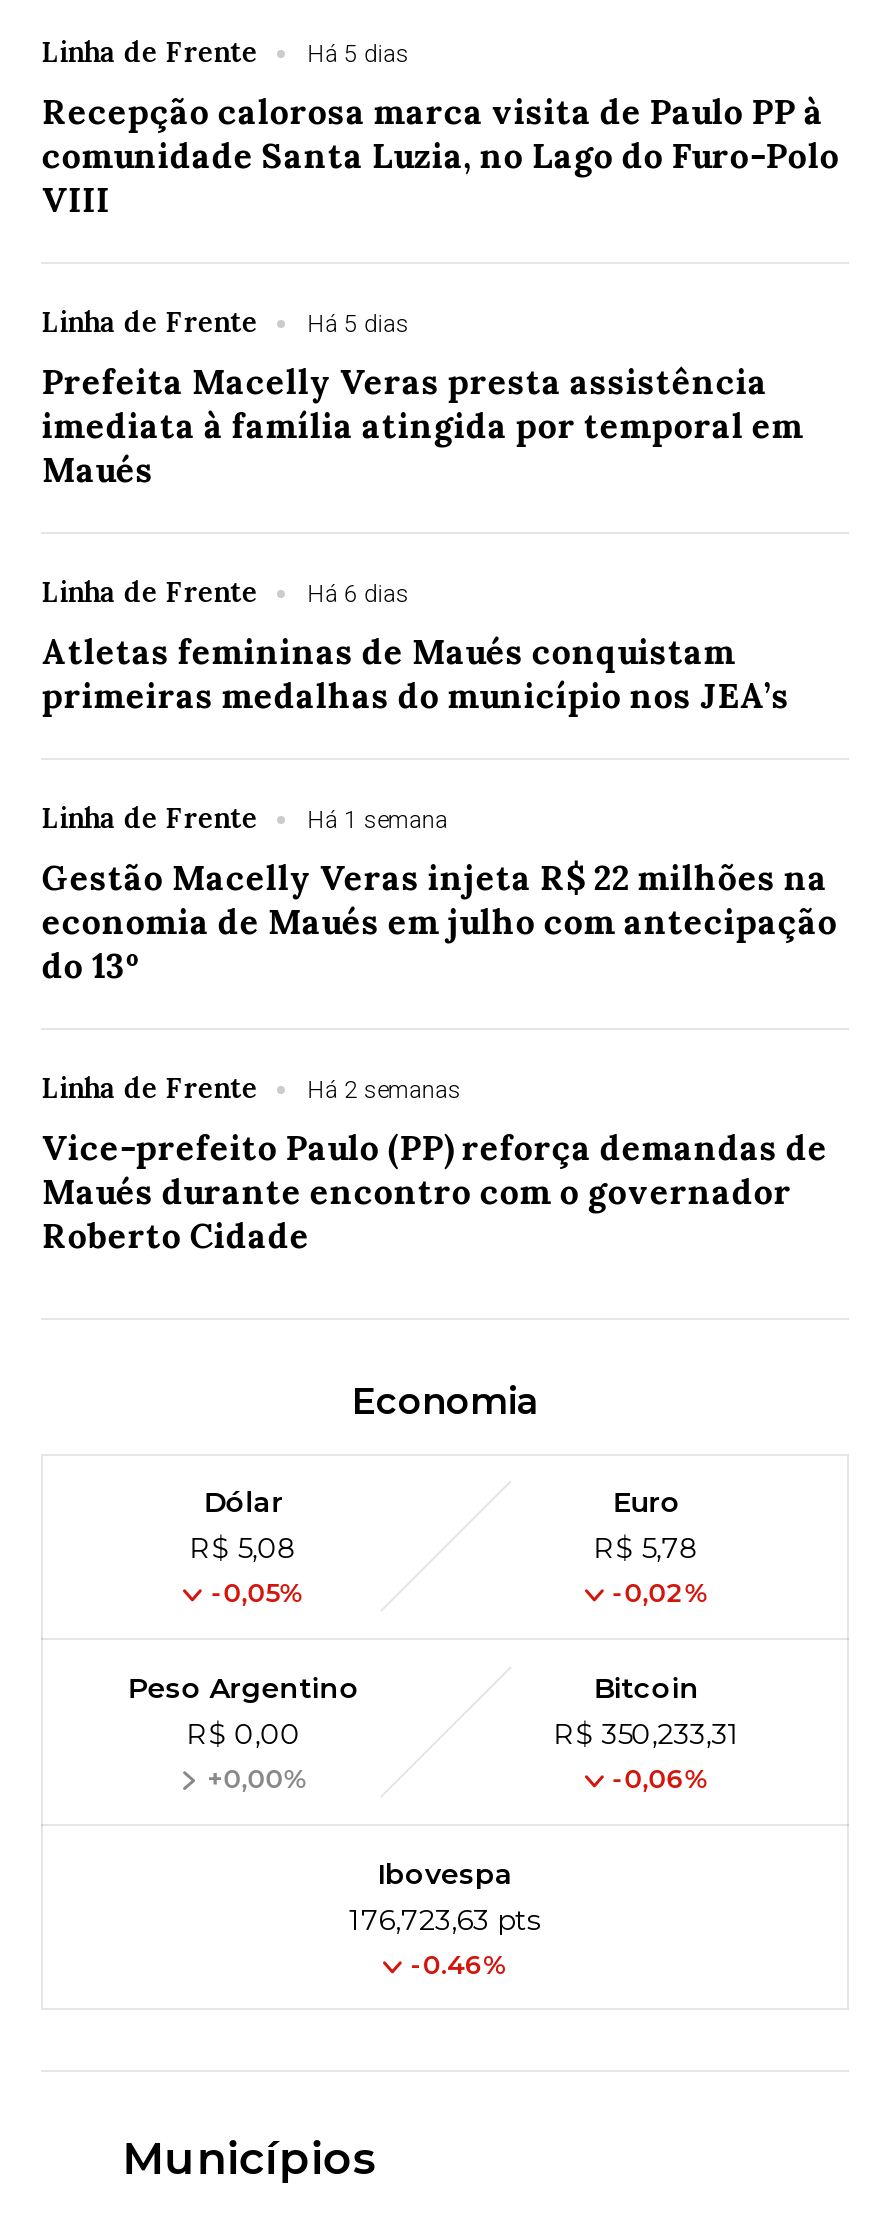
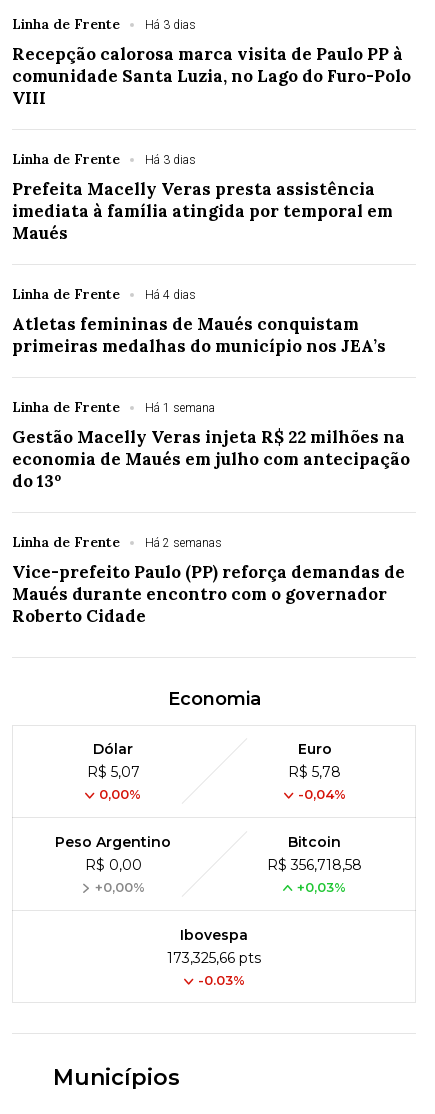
- Linha de Frente Há 5 dias
+ Linha de Frente Há 3 dias

- Linha de Frente Há 5 dias
+ Linha de Frente Há 3 dias

- Linha de Frente Há 6 dias
+ Linha de Frente Há 4 dias

- R$ 5,08
+ R$ 5,07

- -0,05%
+ 0,00%

- -0,02%
+ -0,04%

- R$ 350,233,31
+ R$ 356,718,58

- -0,06%
+ +0,03%

- 176,723,63 pts
+ 173,325,66 pts

- -0.46%
+ -0.03%
